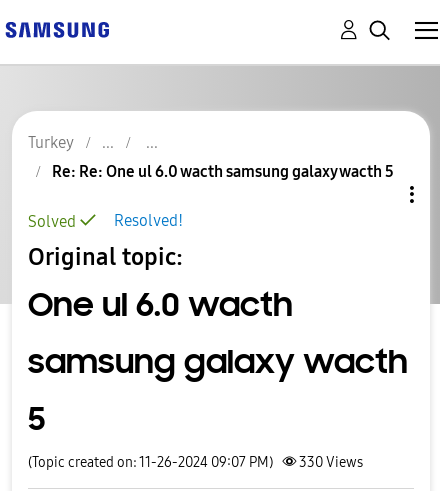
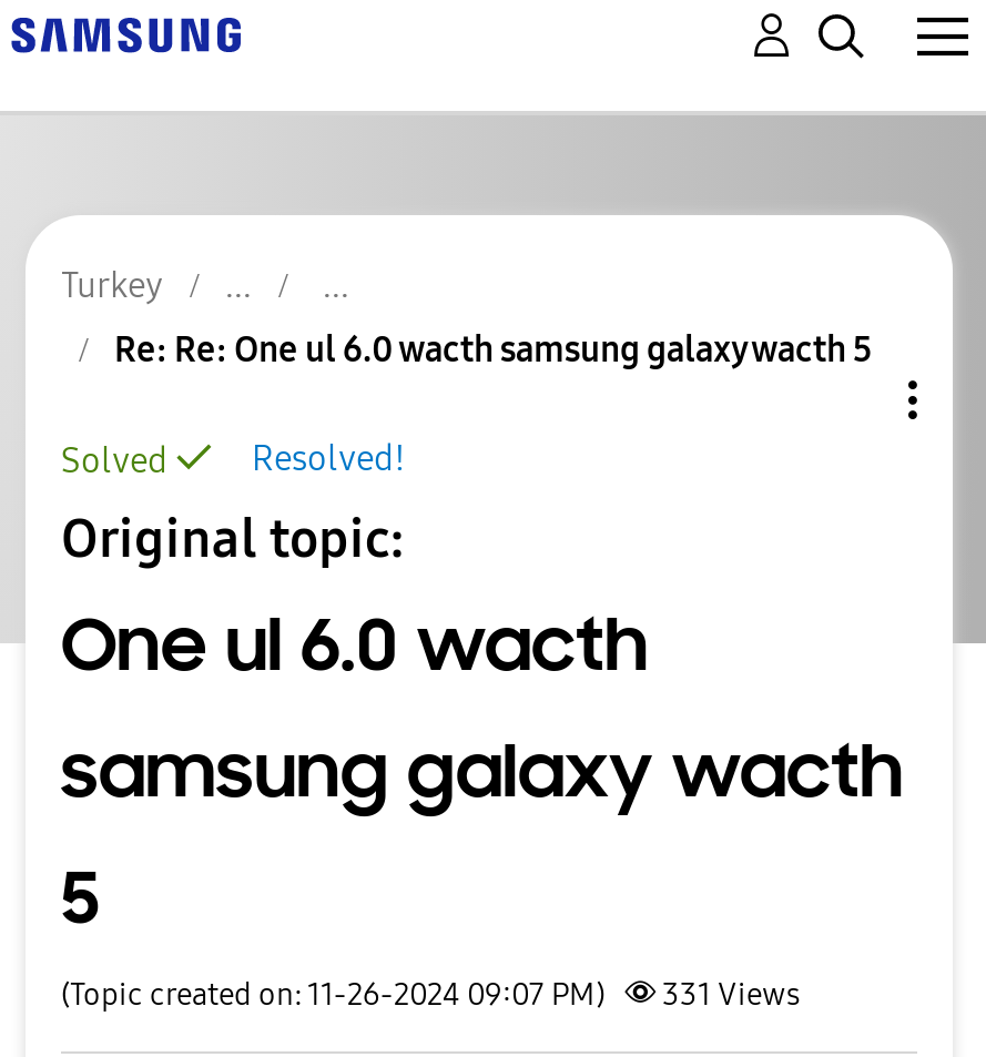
- (Topic created on: 11-26-2024 09:07 PM) 330 Views
+ (Topic created on: 11-26-2024 09:07 PM) 331 Views
